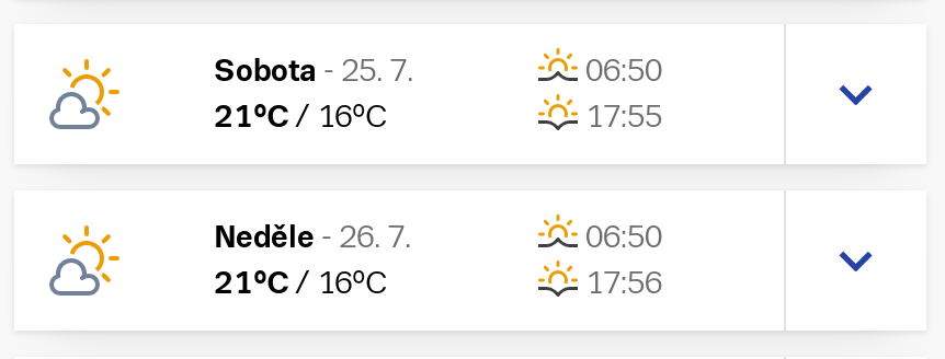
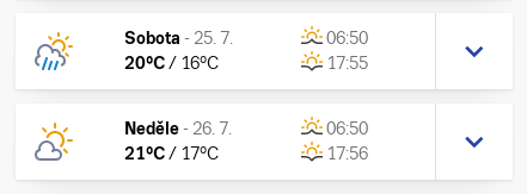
- [image]
+ [image]

- 21°C / 16°C
+ 20°C / 16°C

- 21°C / 16°C
+ 21°C / 17°C
